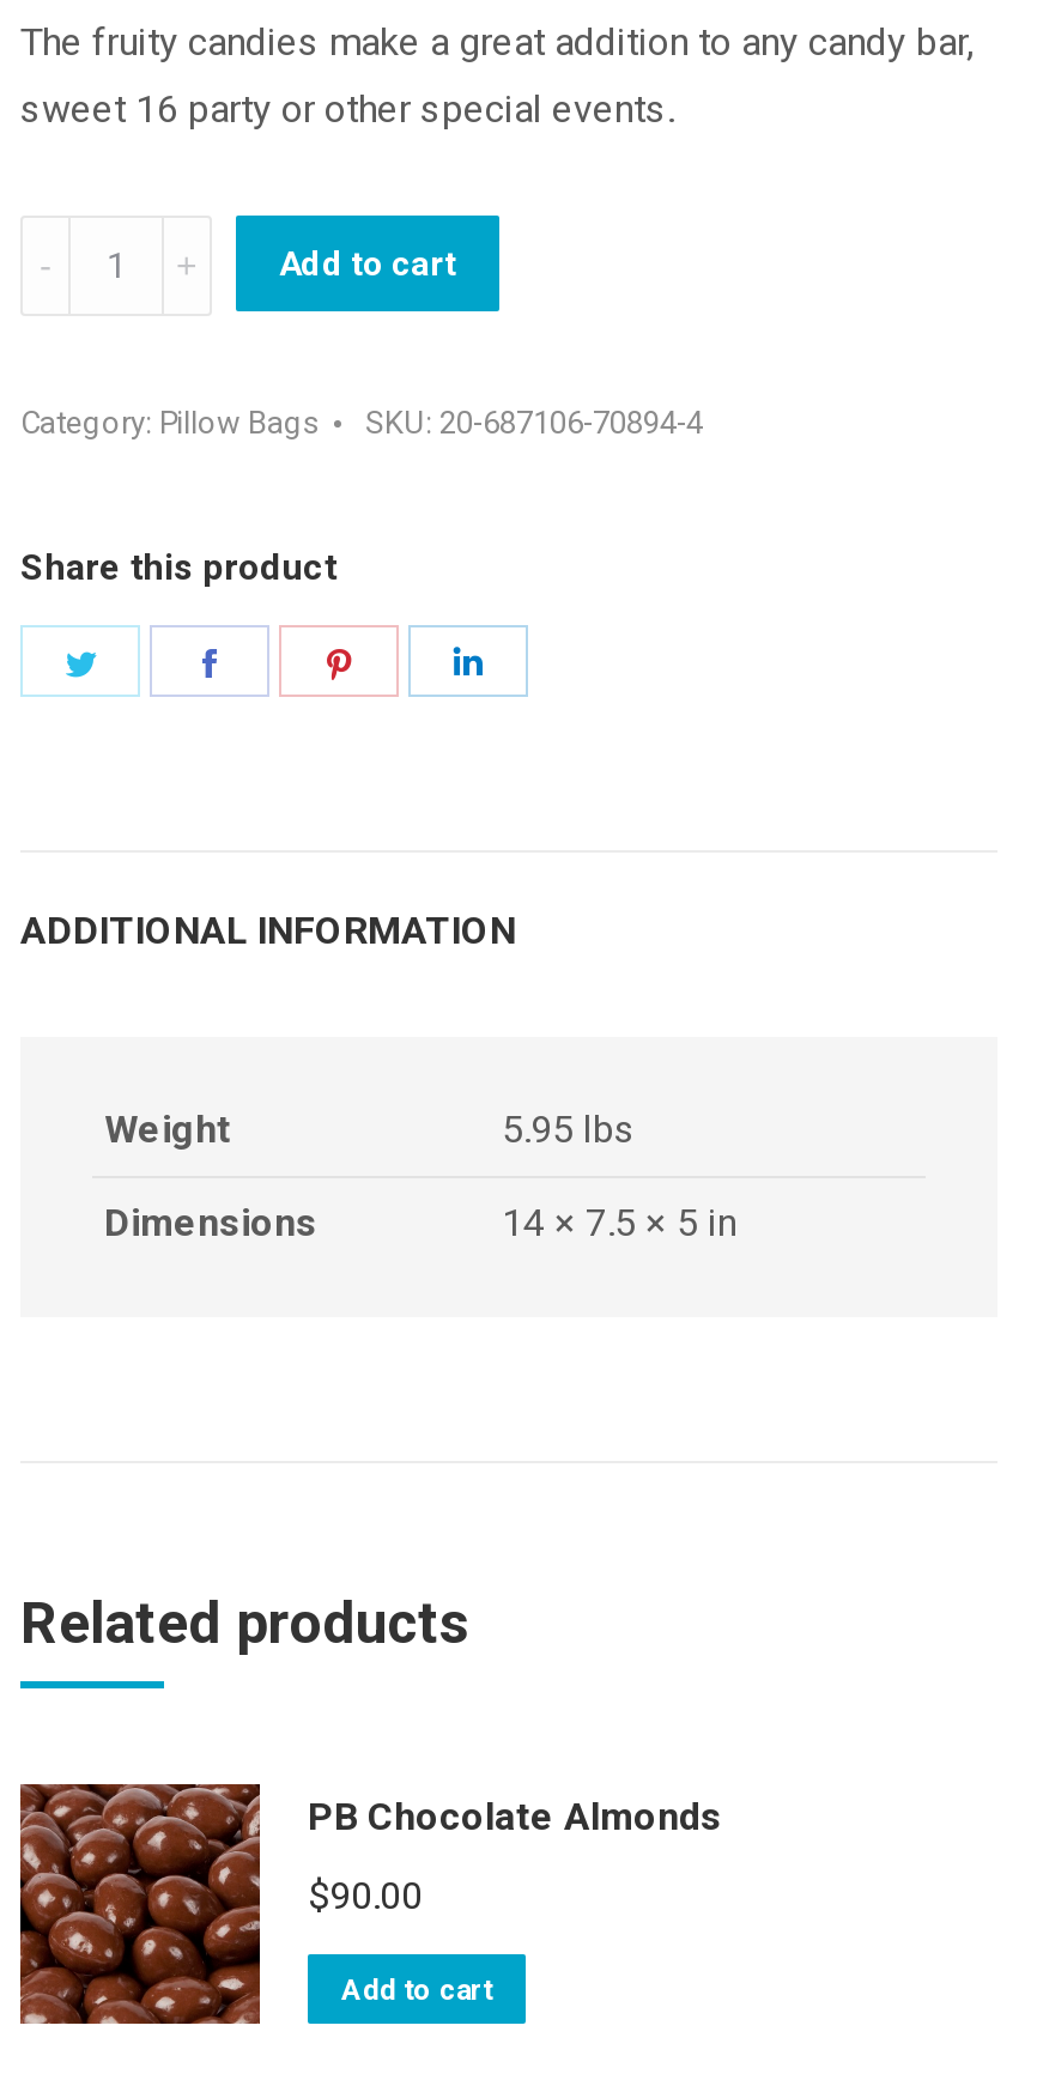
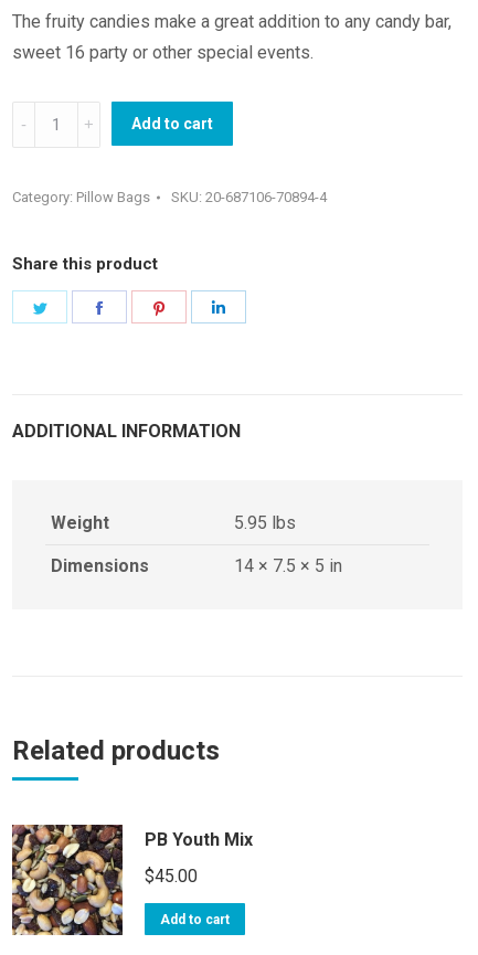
- [image]
- PB Chocolate Almonds
+ [image]
+ PB Youth Mix

- $90.00
+ $45.00
